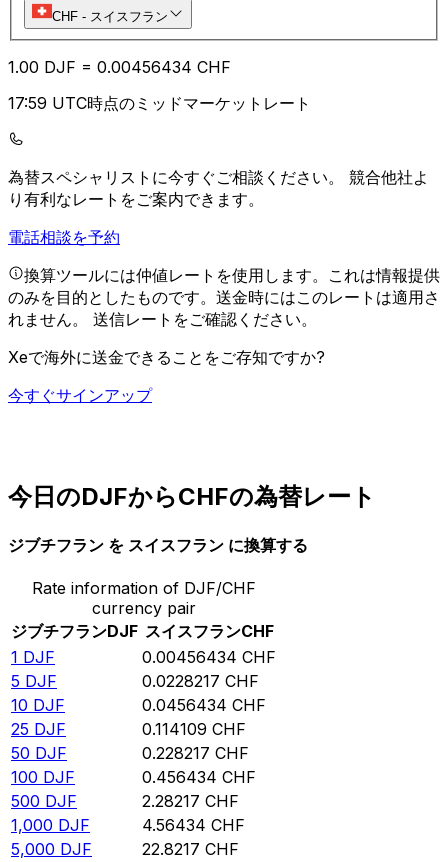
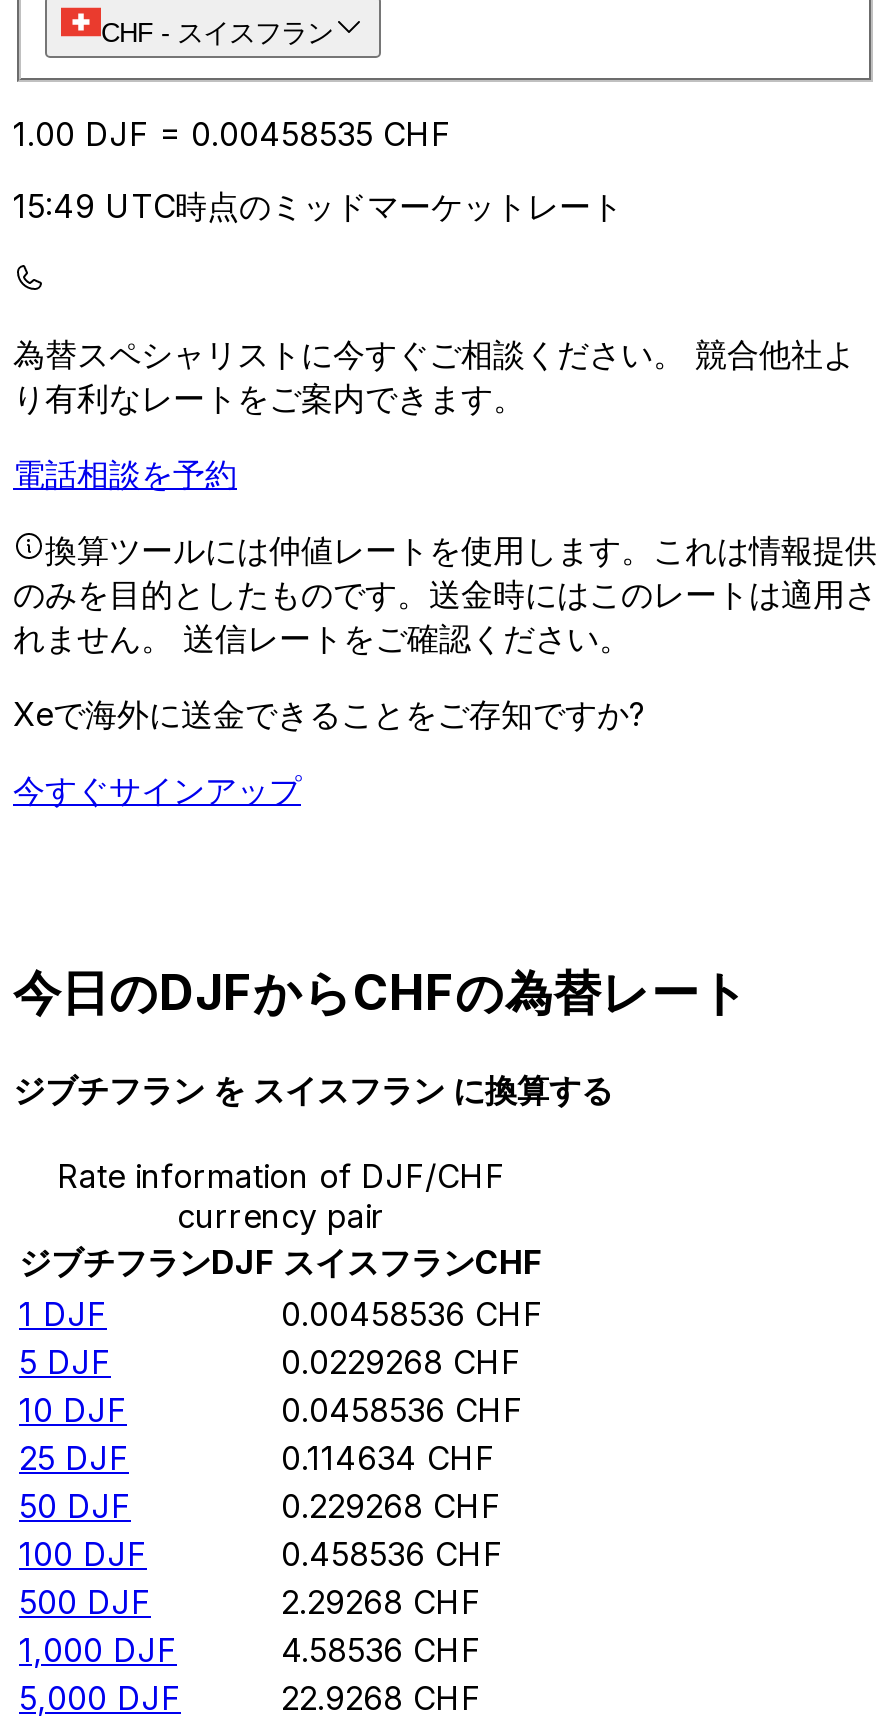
- 1.00 DJF = 0.00456434 CHF
+ 1.00 DJF = 0.00458535 CHF

- 17:59 UTC時点のミッドマーケットレート
+ 15:49 UTC時点のミッドマーケットレート

- 0.00456434 CHF
+ 0.00458536 CHF

- 0.0228217 CHF
+ 0.0229268 CHF

- 0.0456434 CHF
+ 0.0458536 CHF

- 0.114109 CHF
+ 0.114634 CHF

- 0.228217 CHF
+ 0.229268 CHF

- 0.456434 CHF
+ 0.458536 CHF

- 2.28217 CHF
+ 2.29268 CHF

- 4.56434 CHF
+ 4.58536 CHF

- 22.8217 CHF
+ 22.9268 CHF
